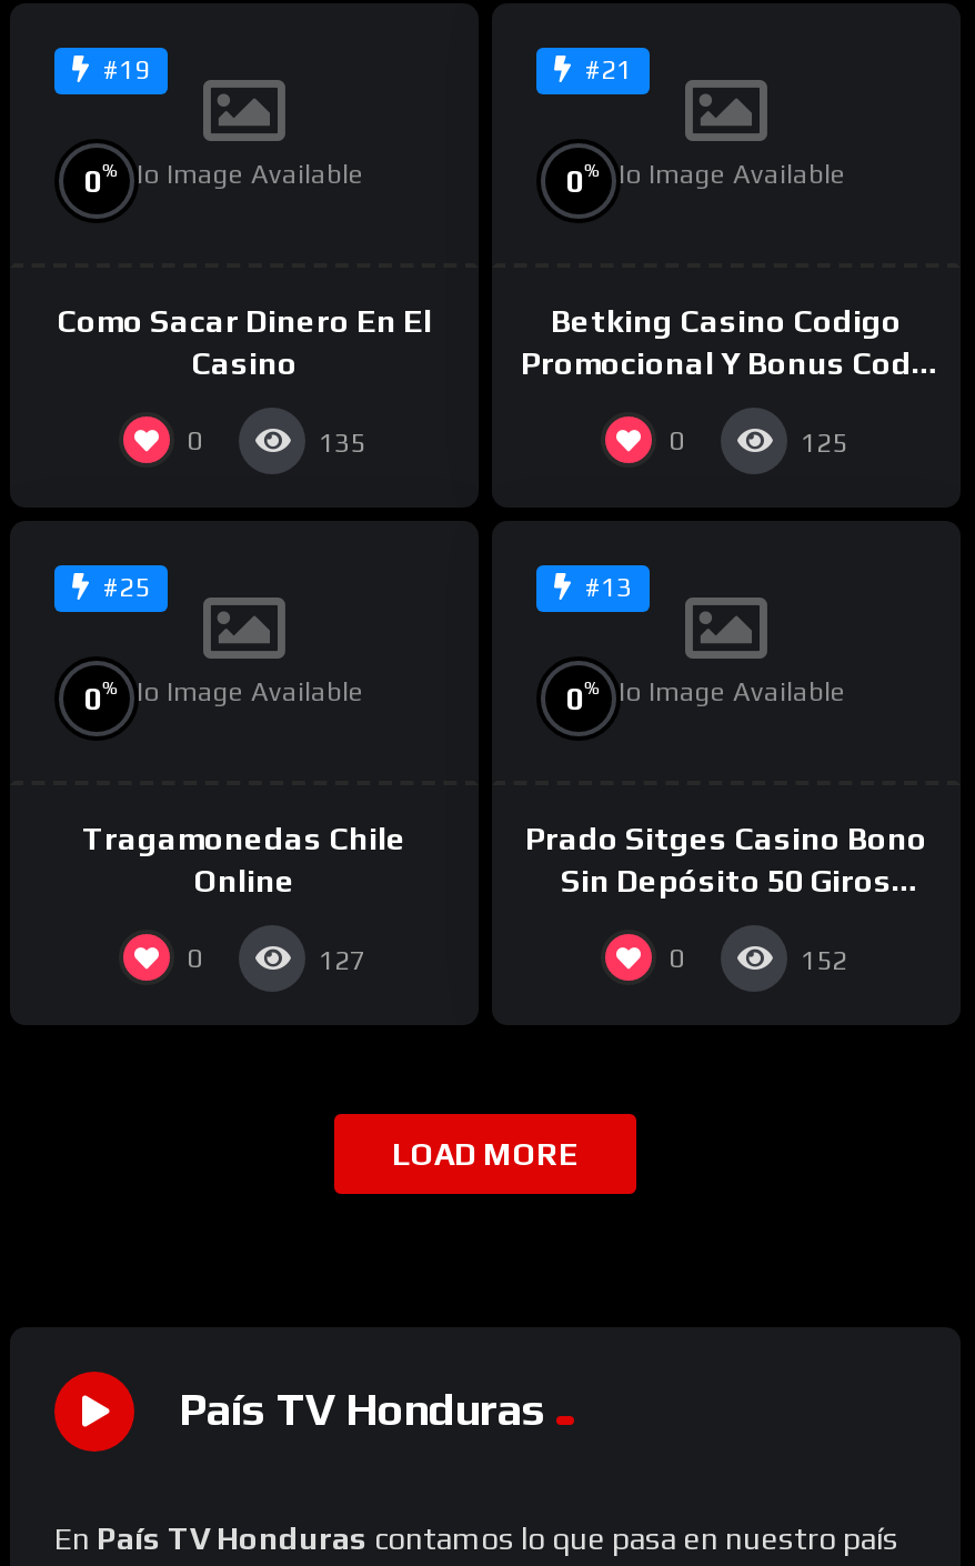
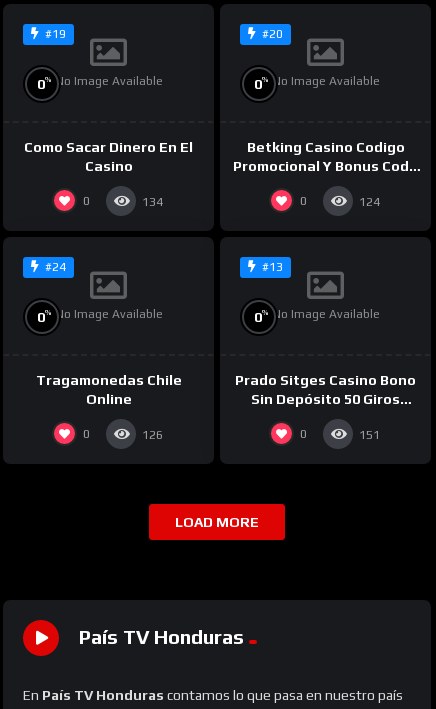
- #21
+ #20

- 135
+ 134

- 125
+ 124

- #25
+ #24

- 127
+ 126

- 152
+ 151
